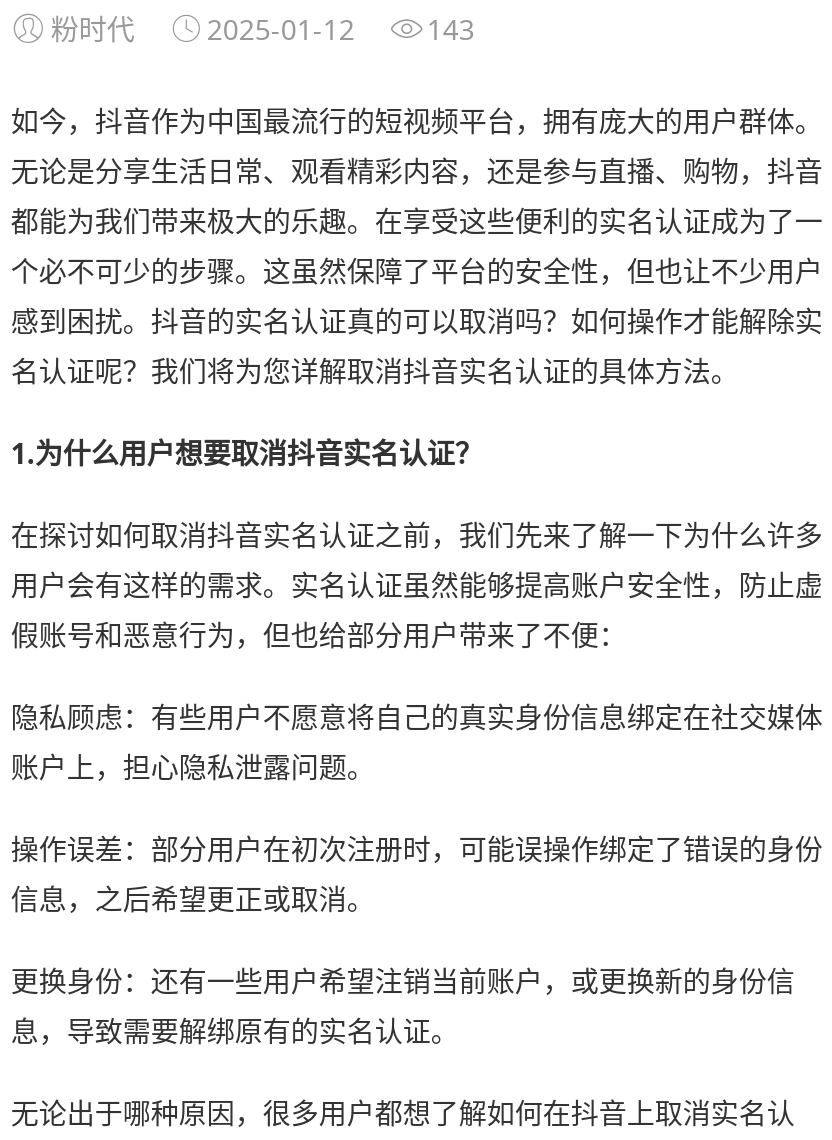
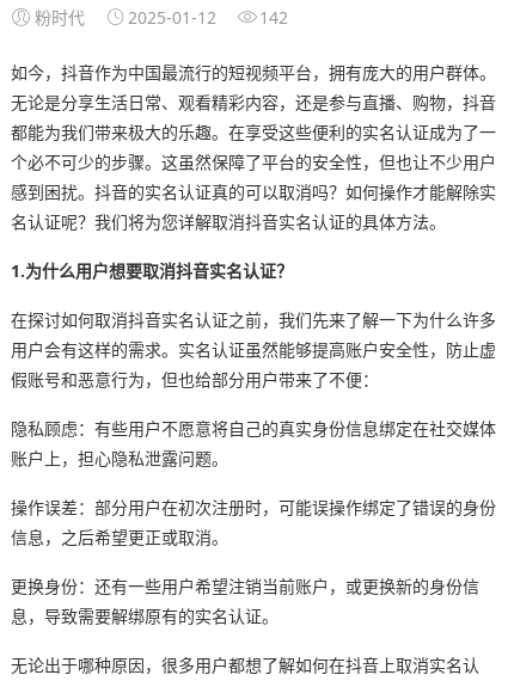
- 粉时代 2025-01-12 143
+ 粉时代 2025-01-12 142
